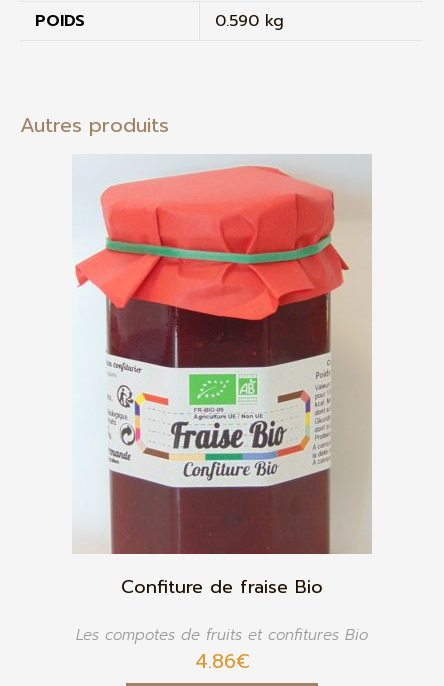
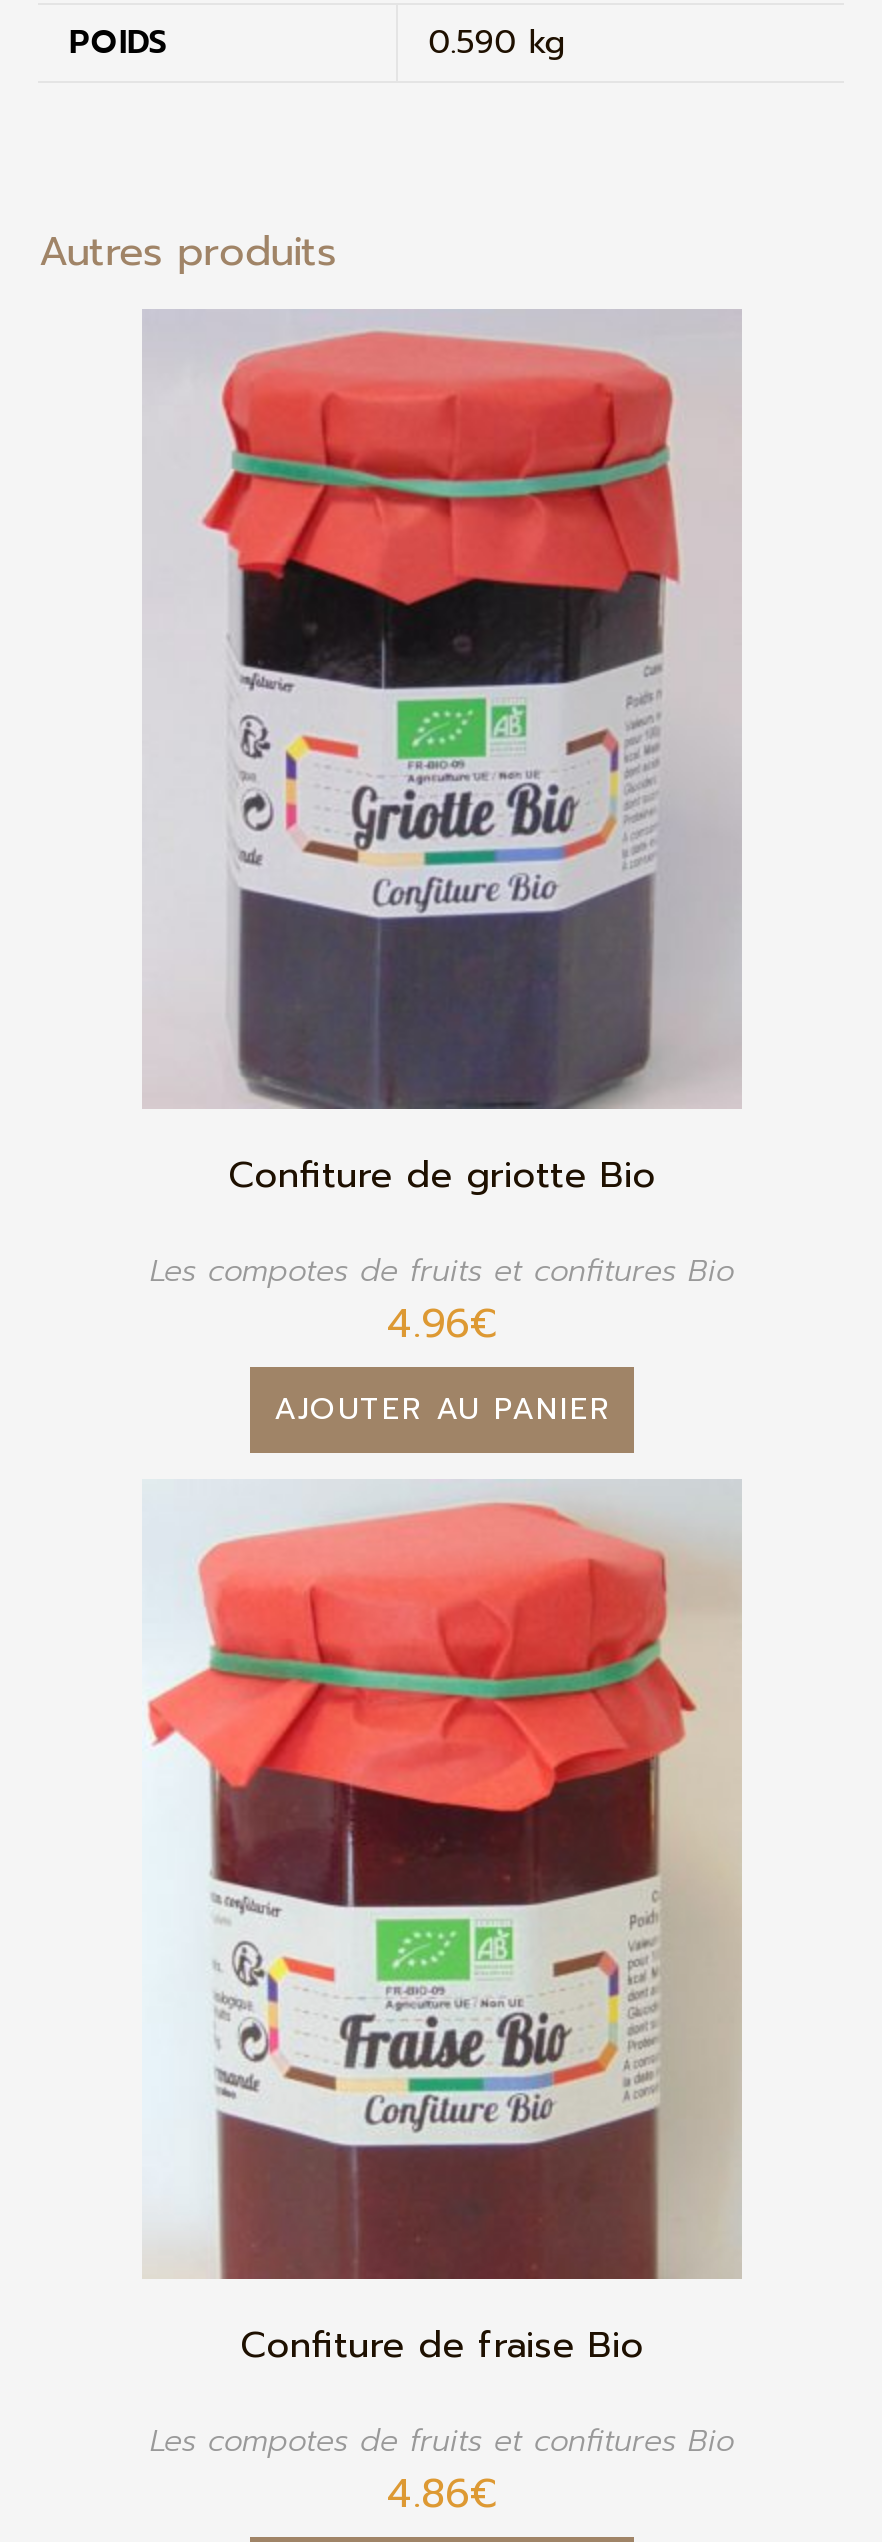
+ [image]
+ Confiture de griotte Bio
+ Les compotes de fruits et confitures Bio
+ 4.96€
+ AJOUTER AU PANIER
